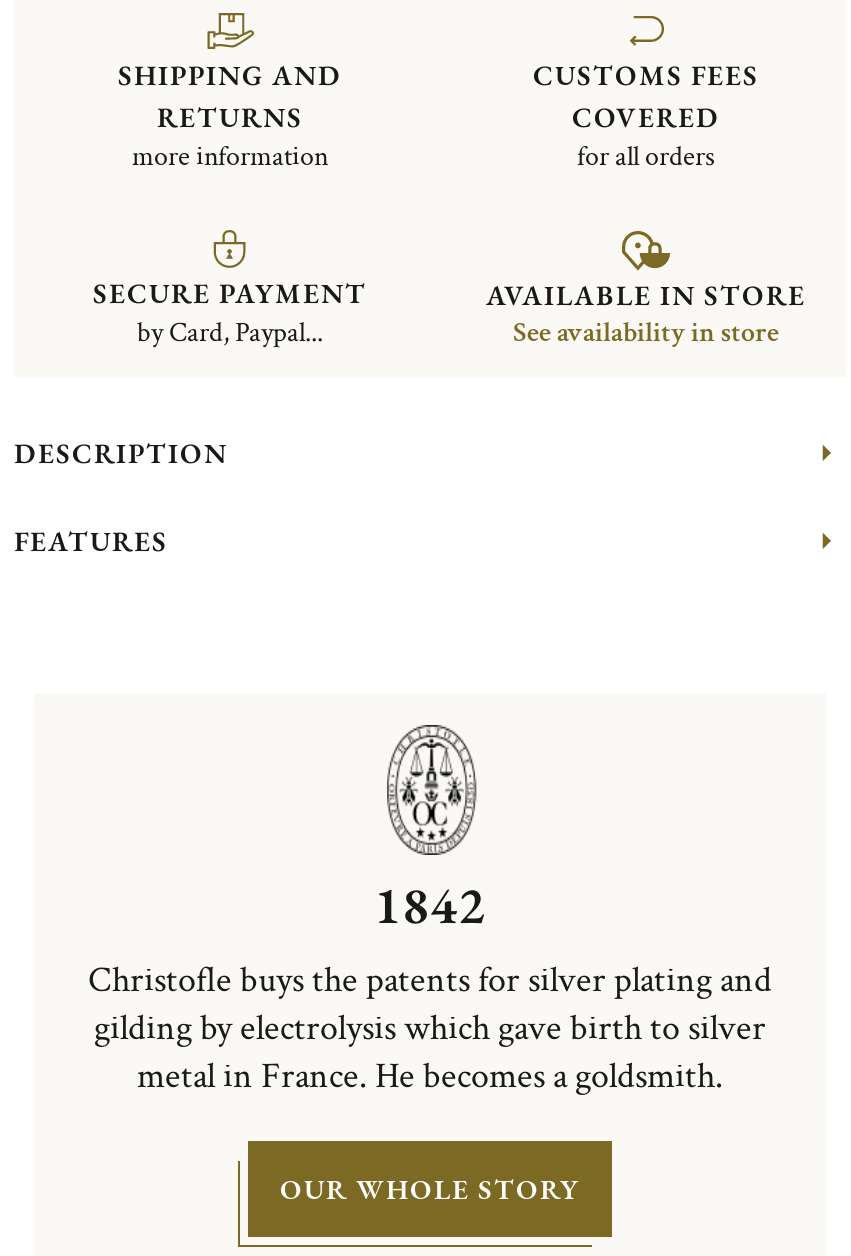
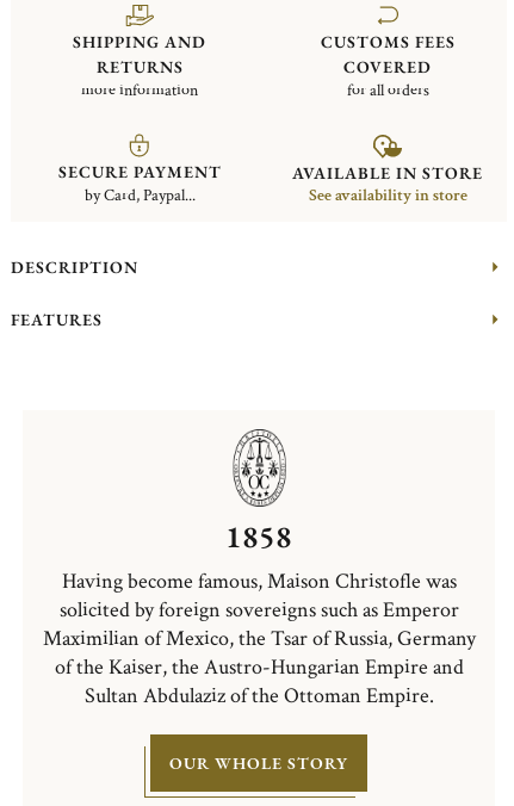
- 1842
- Christofle buys the patents for silver plating and
- gilding by electrolysis which gave birth to silver
- metal in France. He becomes a goldsmith.
+ 1858
+ Having become famous, Maison Christofle was
+ solicited by foreign sovereigns such as Emperor
+ Maximilian of Mexico, the Tsar of Russia, Germany
+ of the Kaiser, the Austro-Hungarian Empire and
+ Sultan Abdulaziz of the Ottoman Empire.
